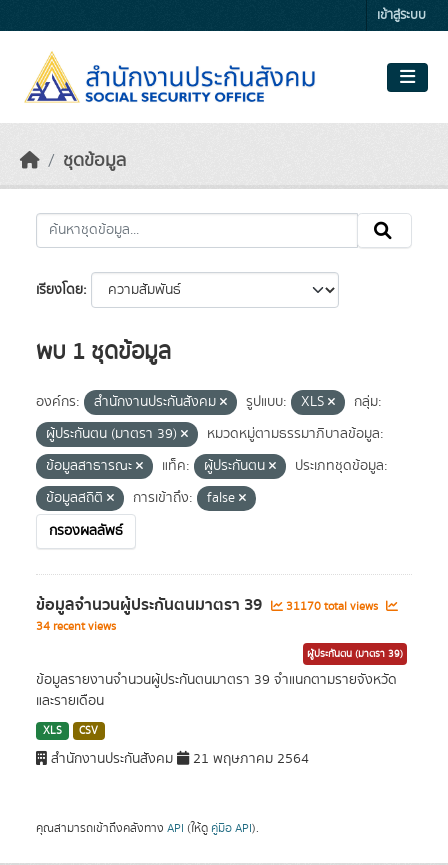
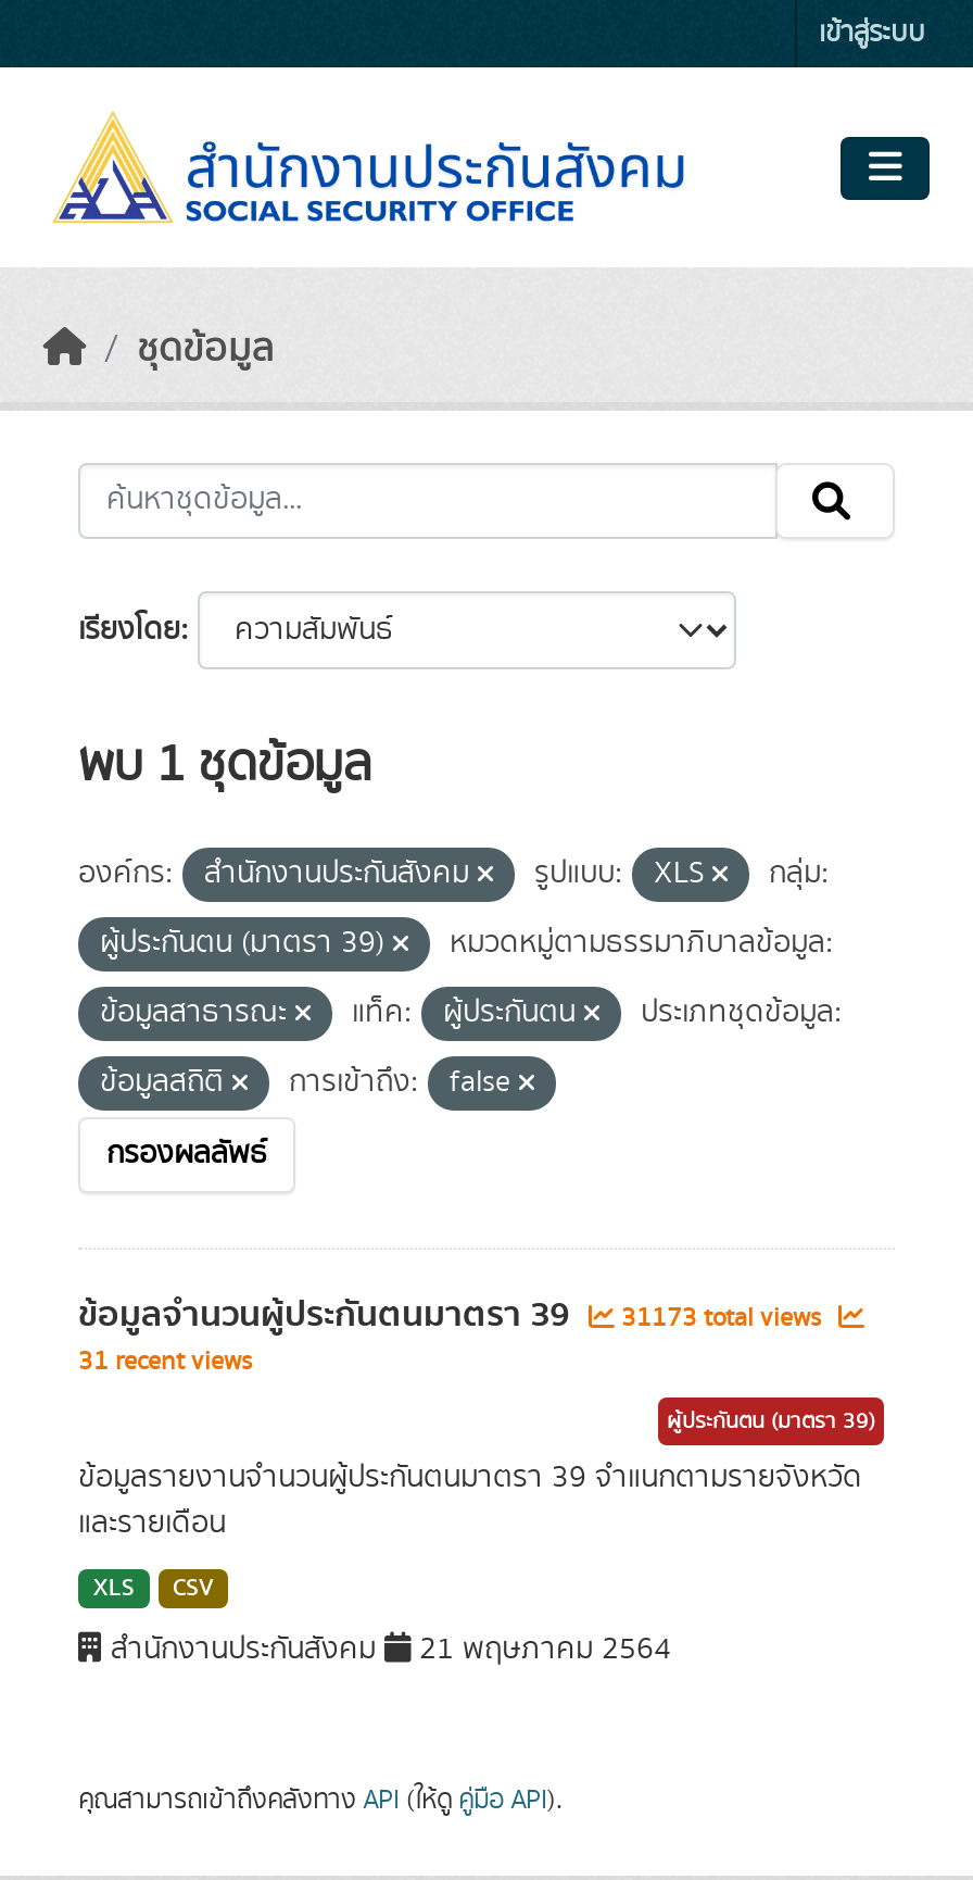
- ข้อมูลจำนวนผู้ประกันตนมาตรา 39 31170 total views
+ ข้อมูลจำนวนผู้ประกันตนมาตรา 39 31173 total views

- 34 recent views
+ 31 recent views
